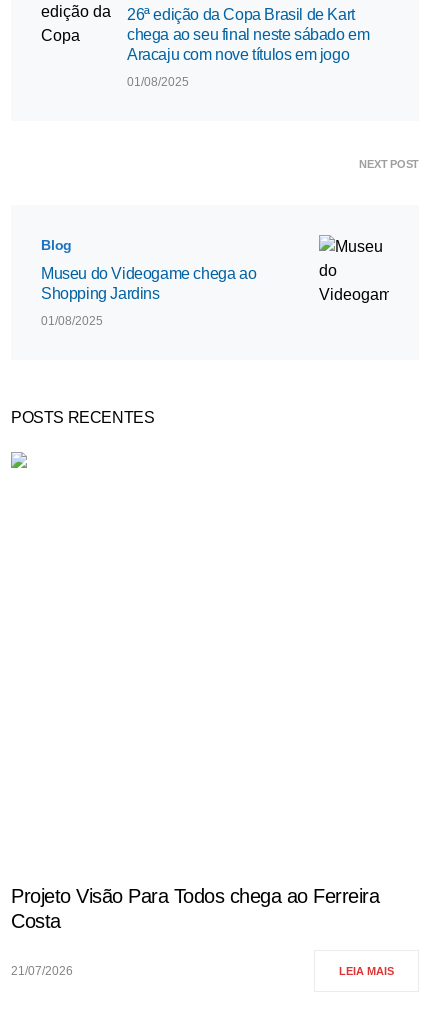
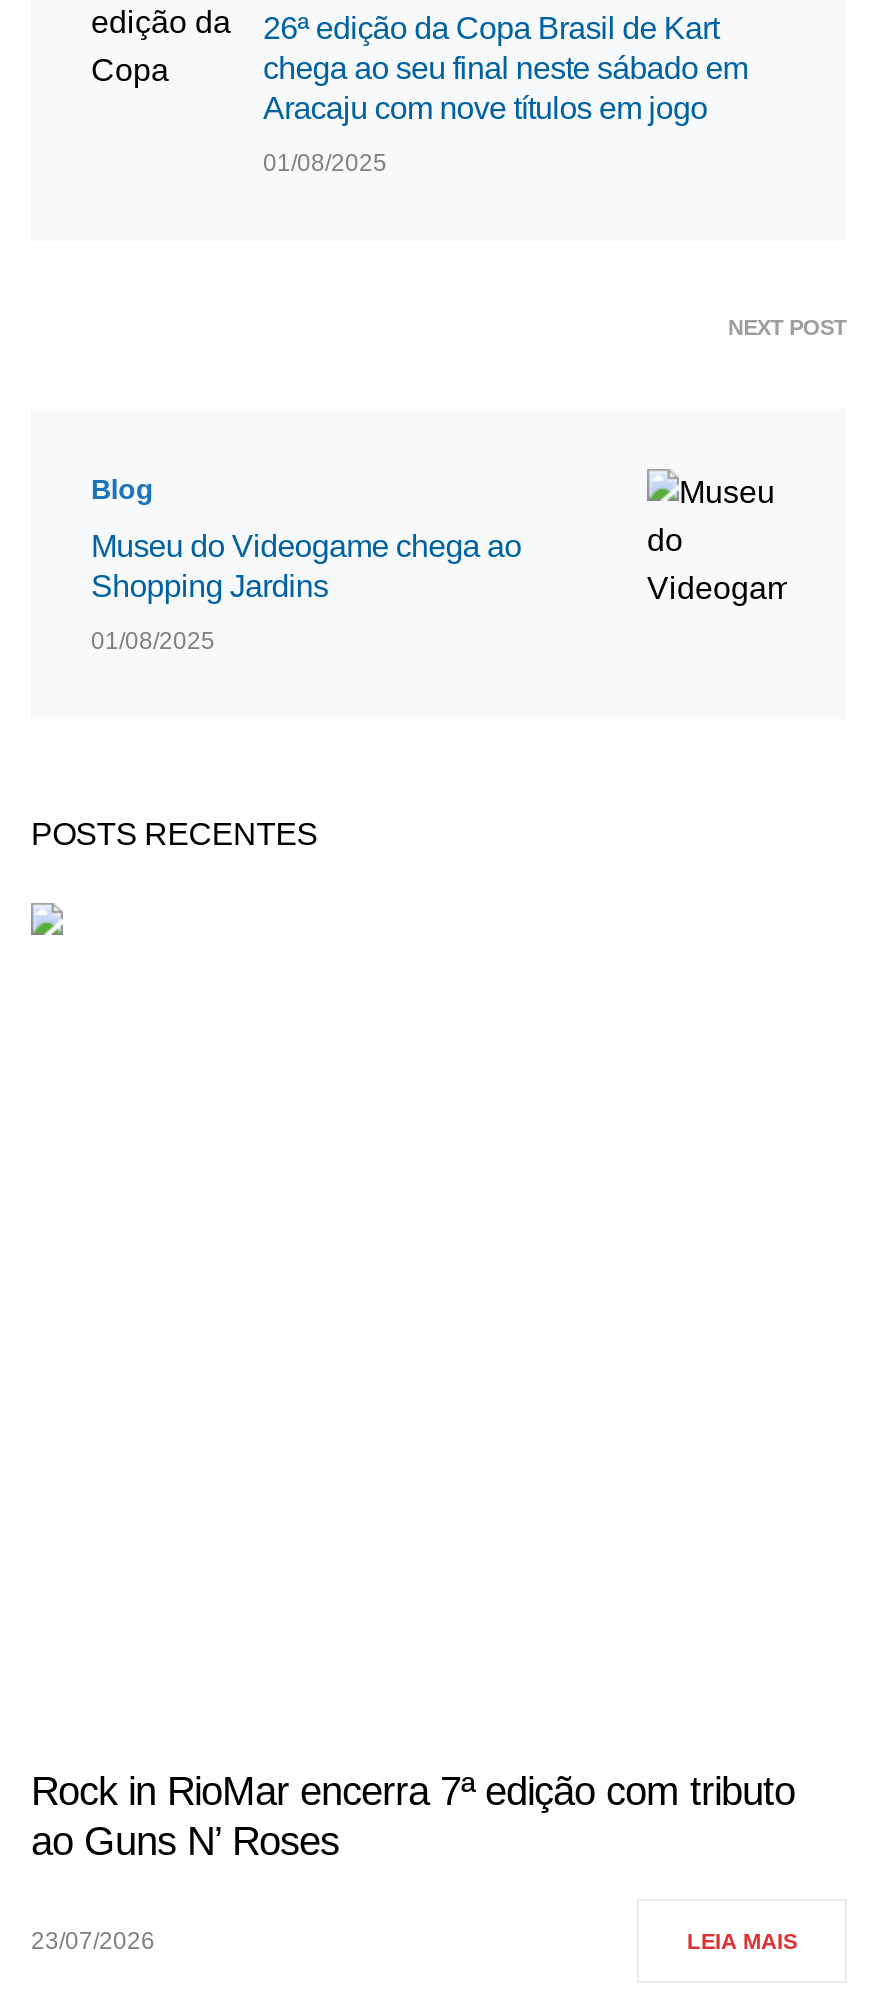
- Projeto Visão Para Todos chega ao Ferreira
- Costa
+ Rock in RioMar encerra 7ª edição com tributo
+ ao Guns N’ Roses

- 21/07/2026
+ 23/07/2026
